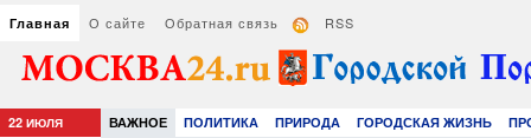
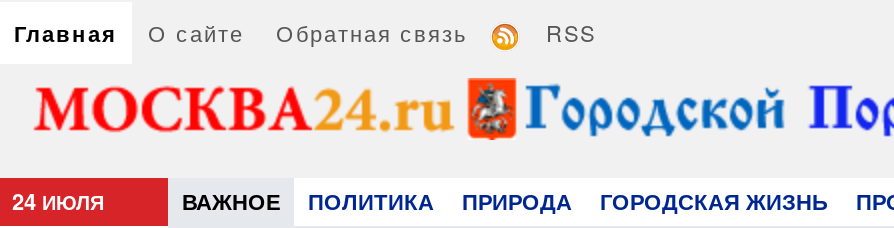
- 22 ИЮЛЯ
+ 24 ИЮЛЯ
